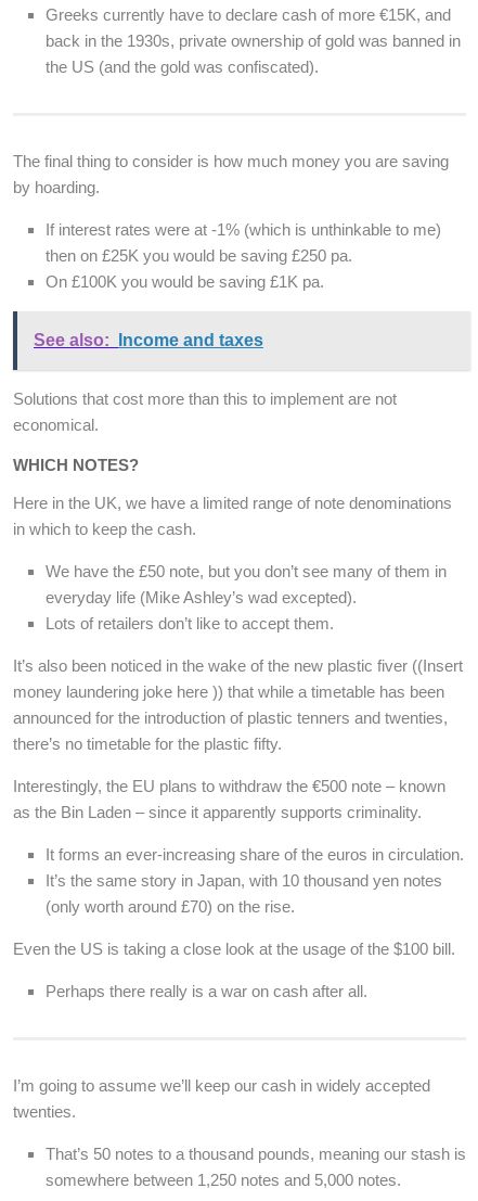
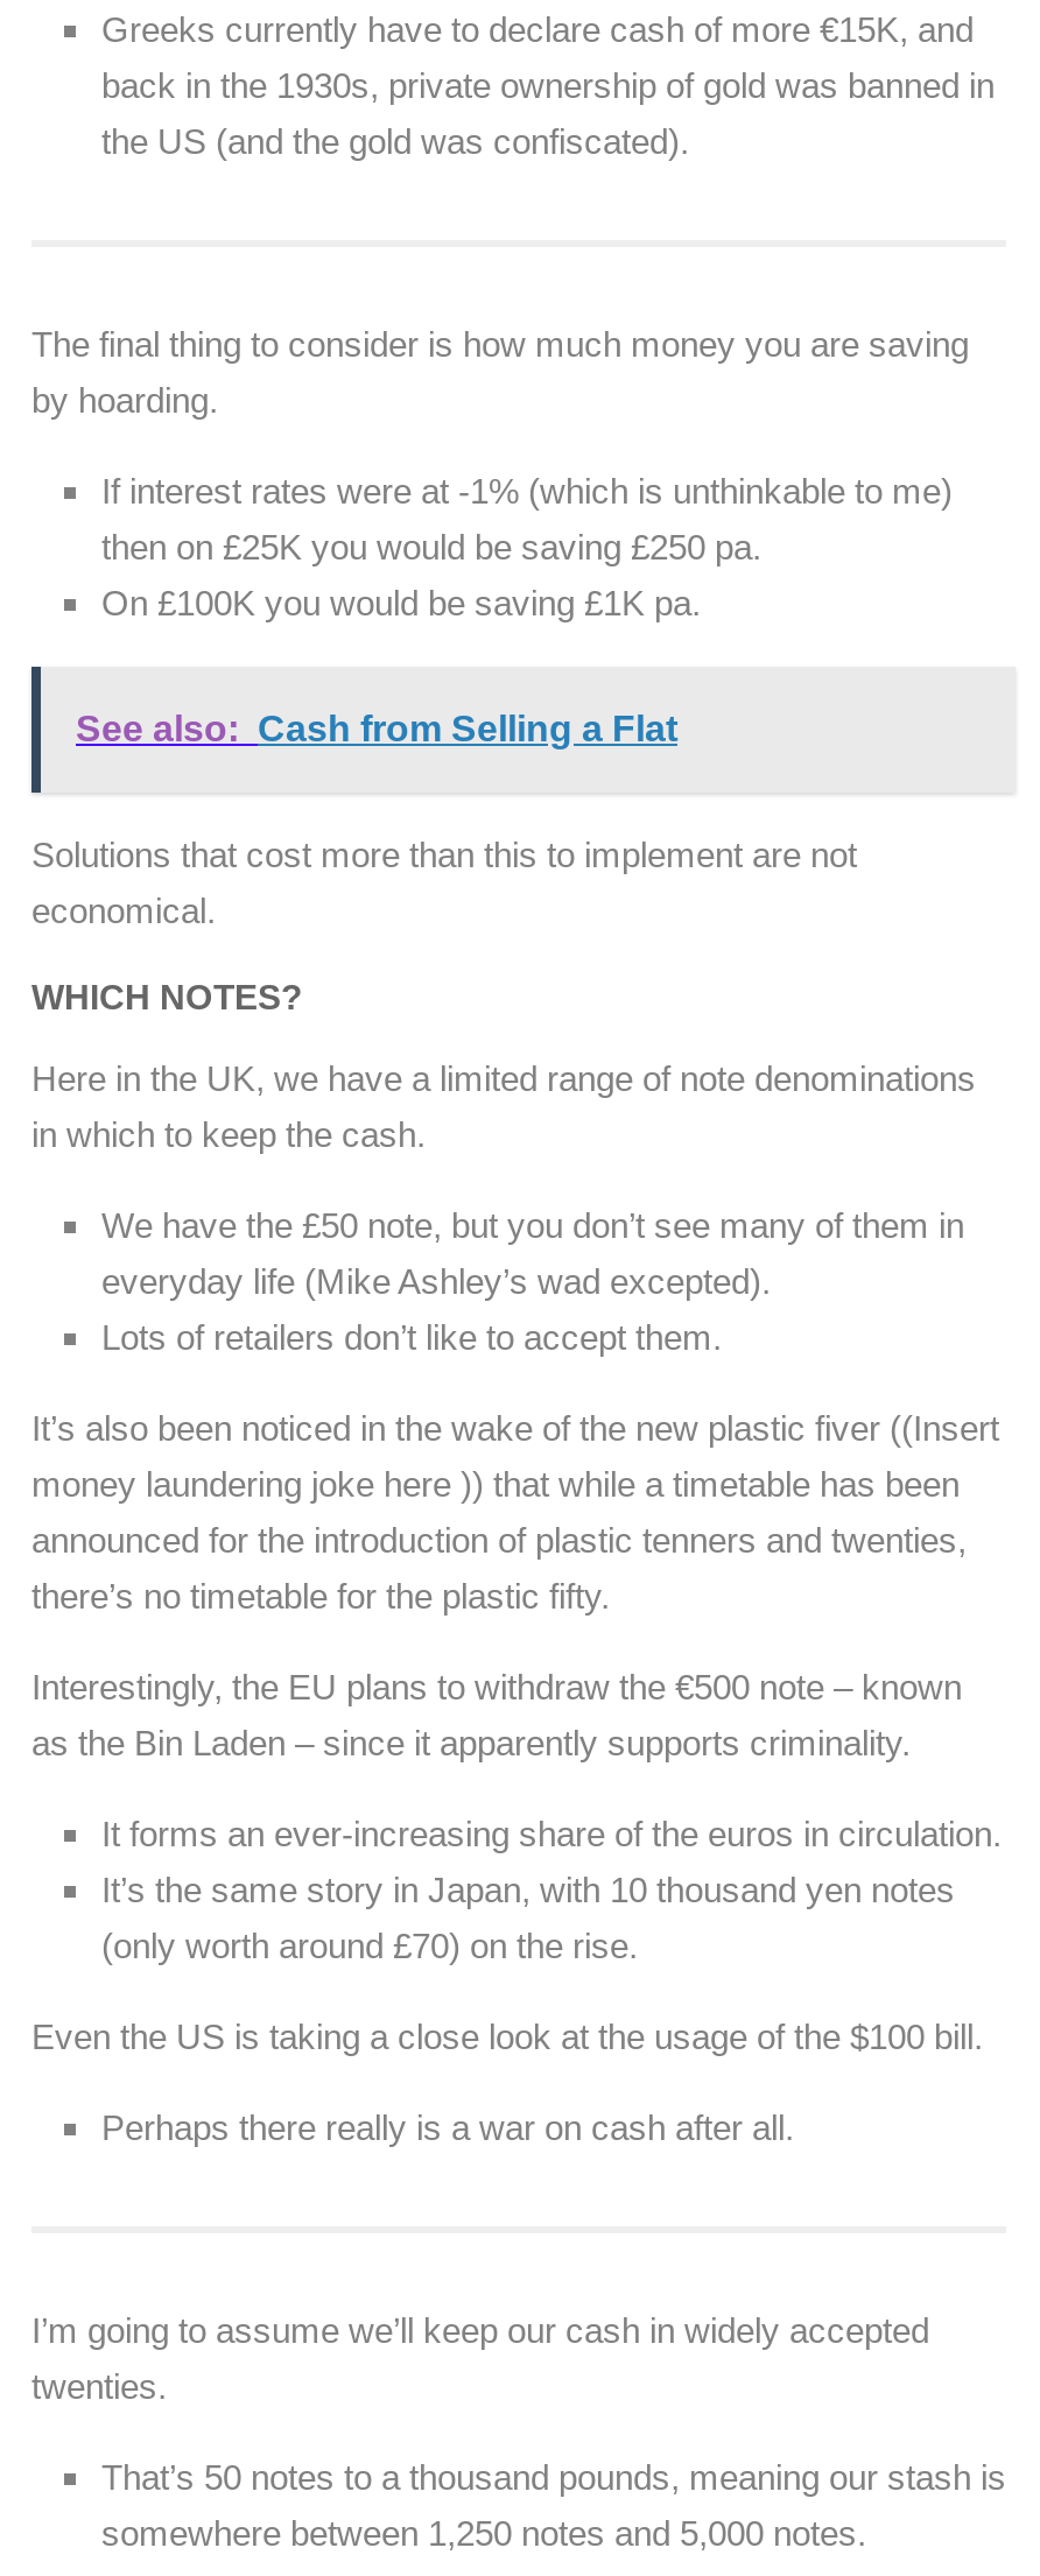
- See also: Income and taxes
+ See also: Cash from Selling a Flat
